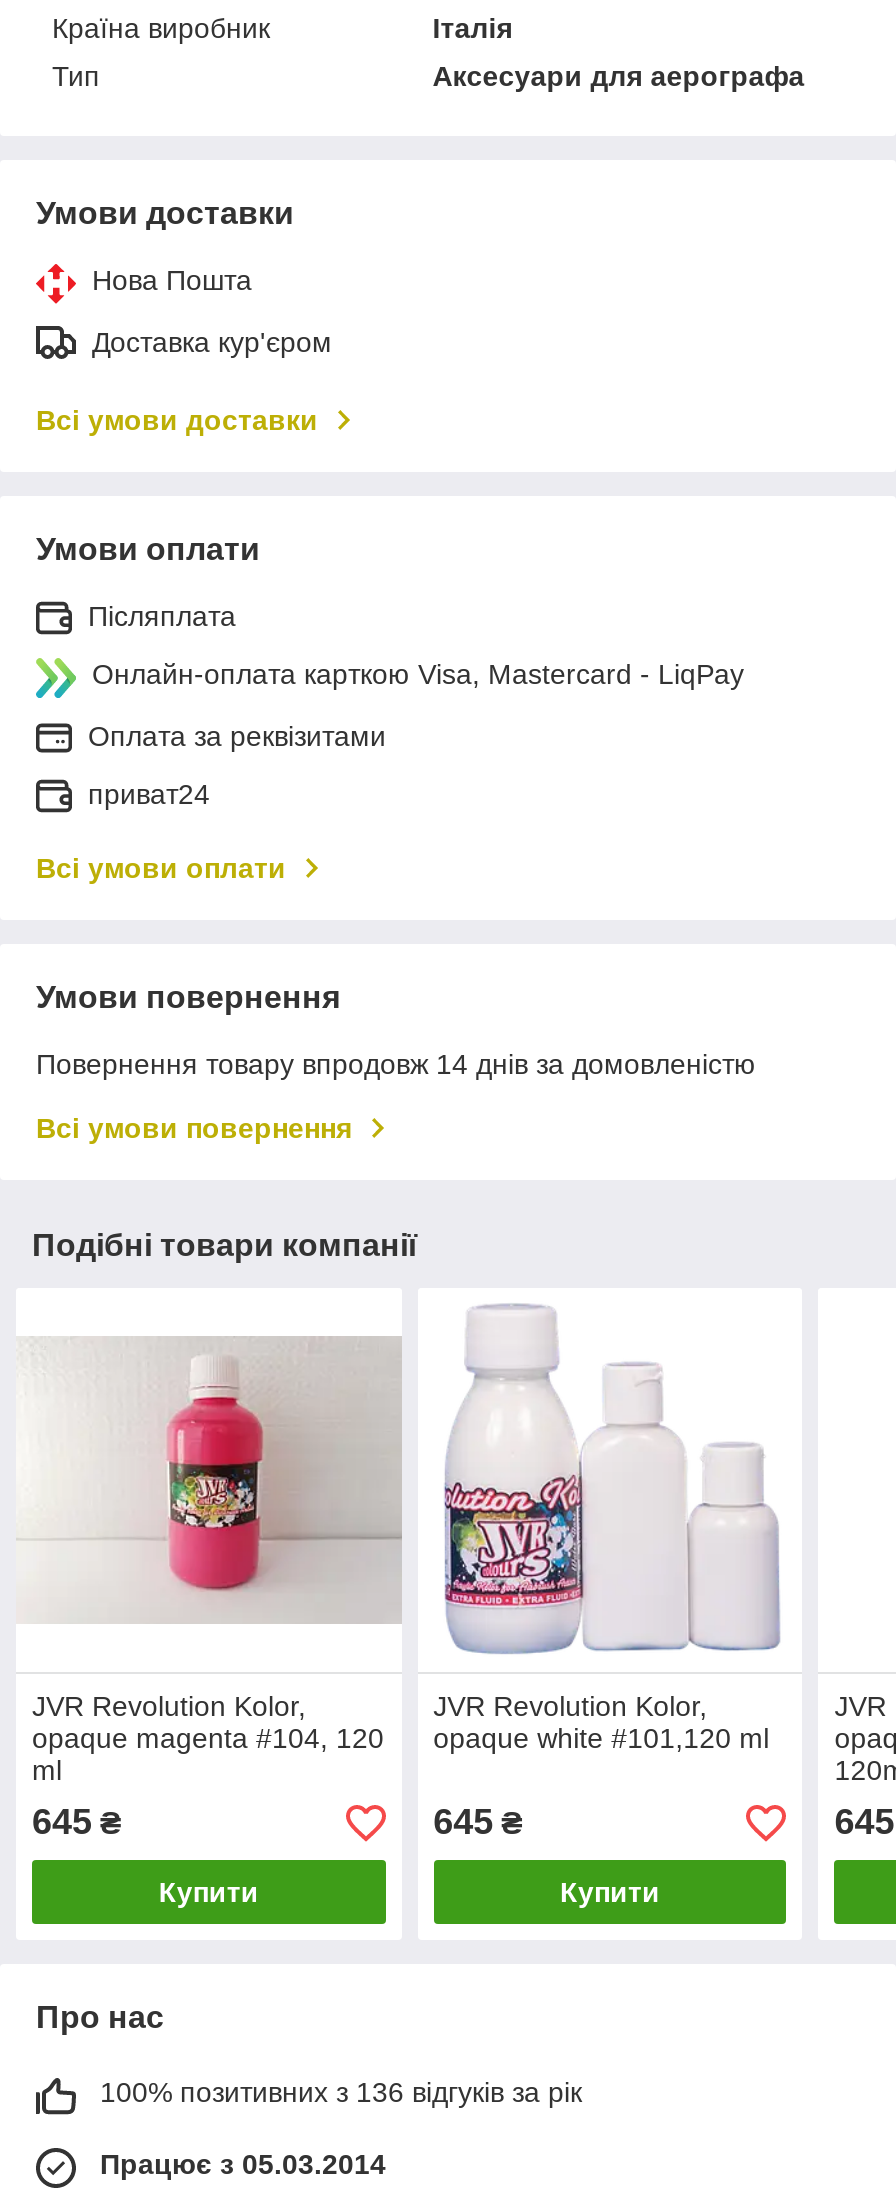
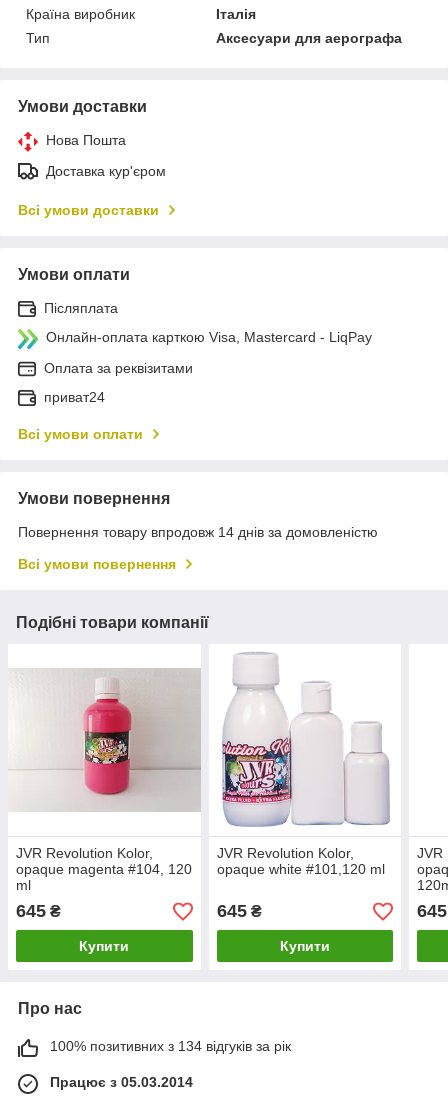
- 100% позитивних з 136 відгуків за рік
+ 100% позитивних з 134 відгуків за рік
